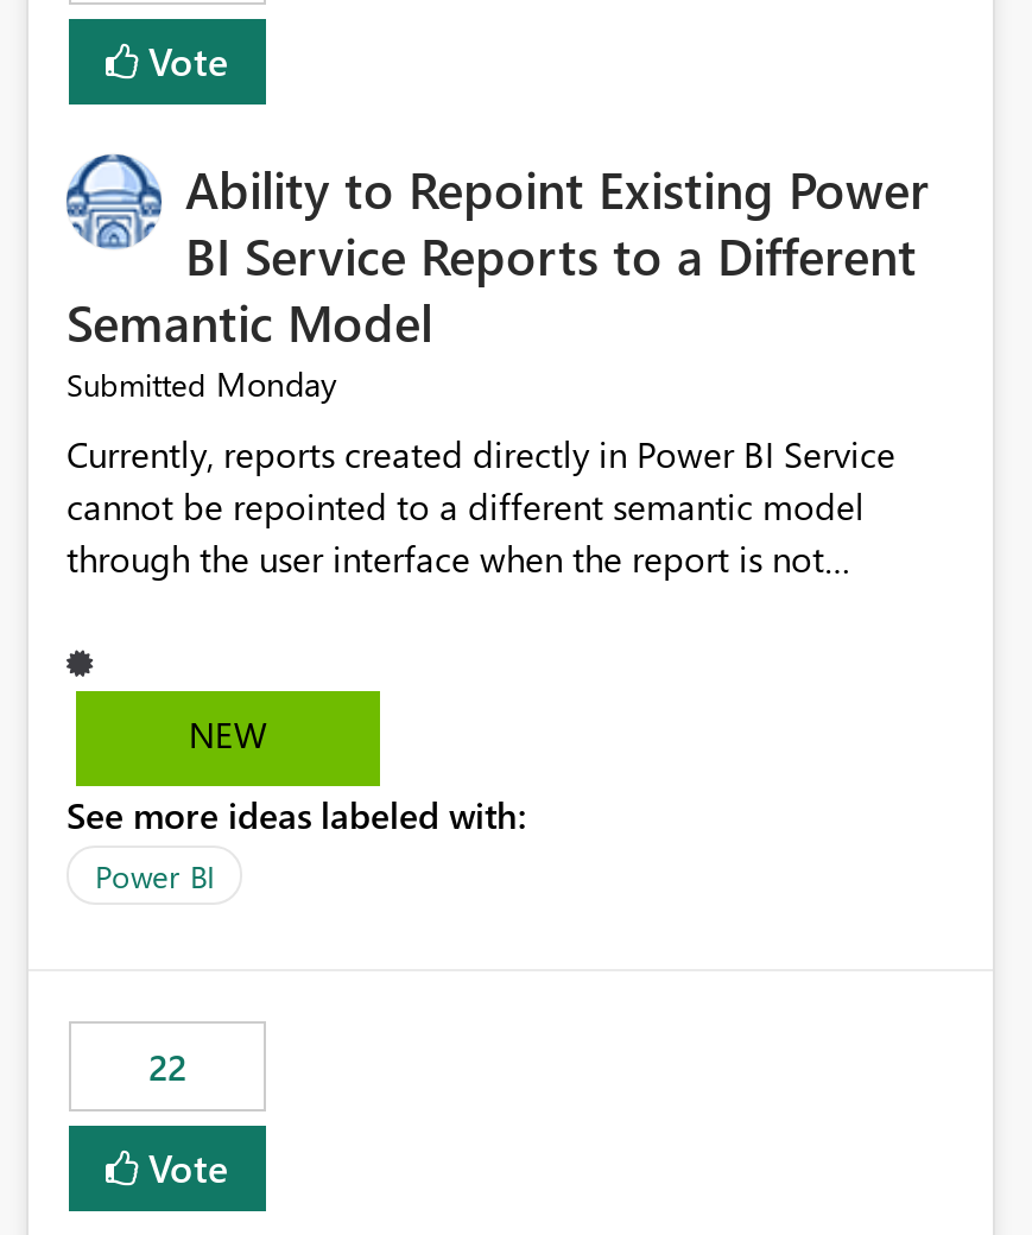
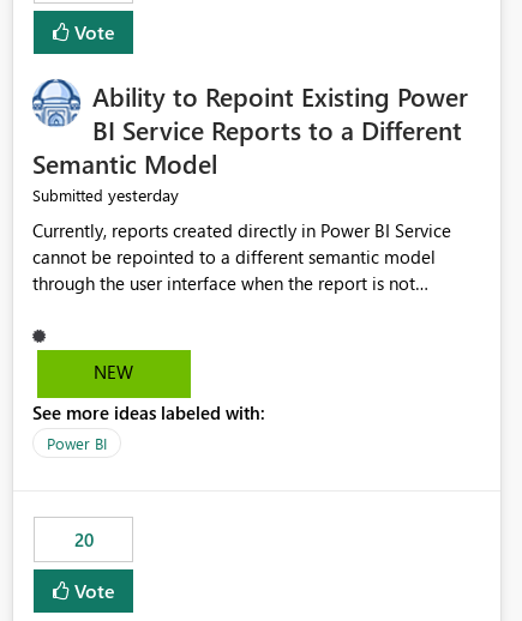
- Submitted Monday
+ Submitted yesterday

- 22
+ 20
